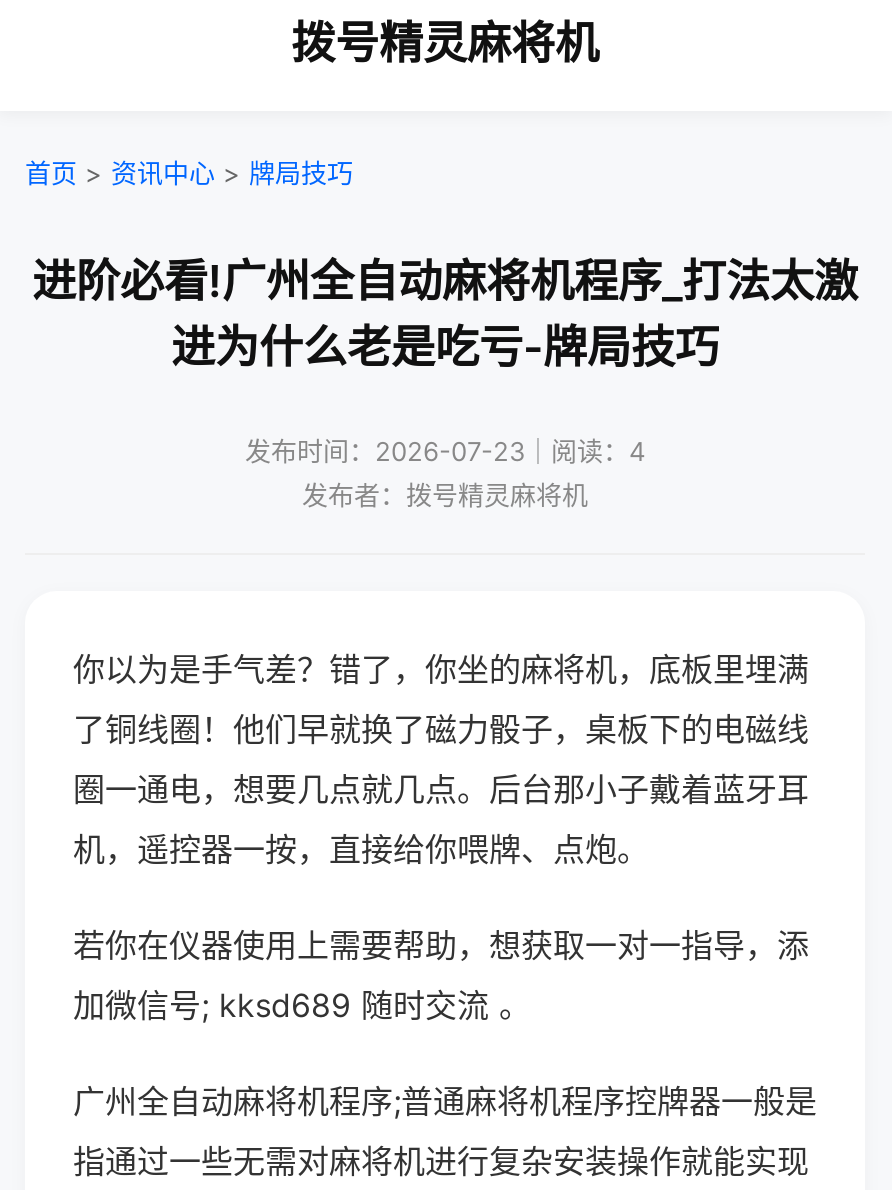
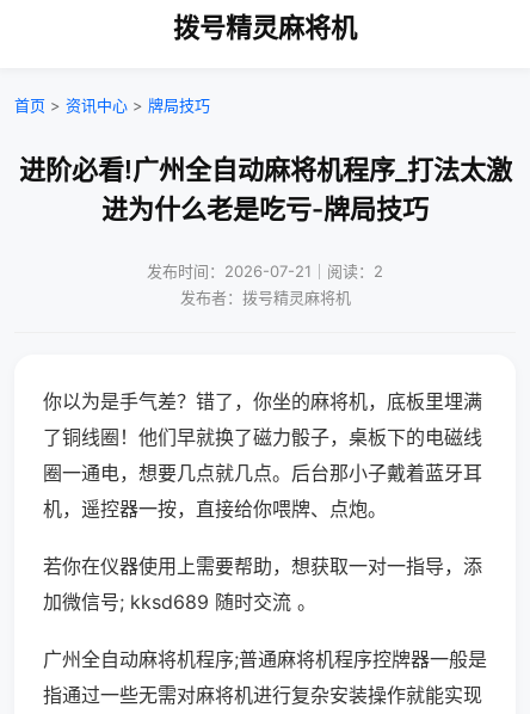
- 发布时间：2026-07-23｜阅读：4
+ 发布时间：2026-07-21｜阅读：2
